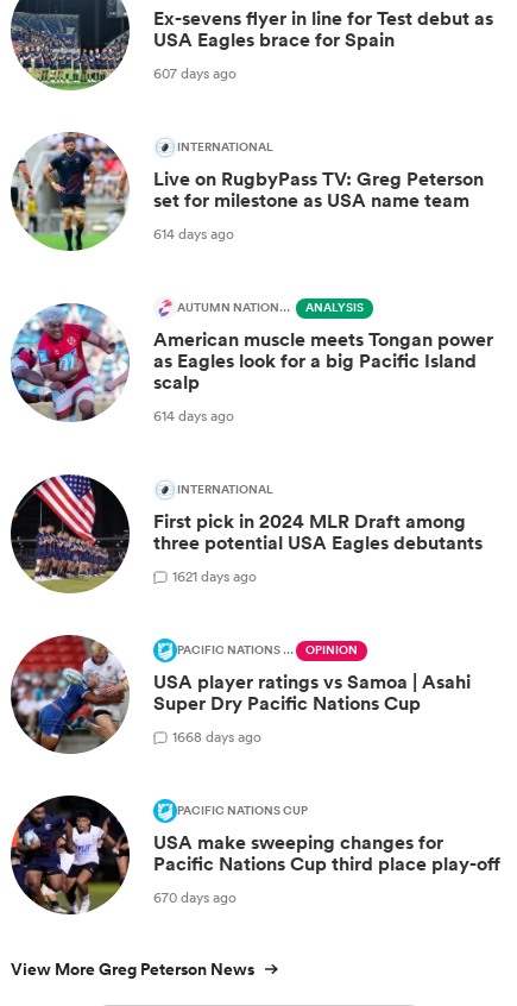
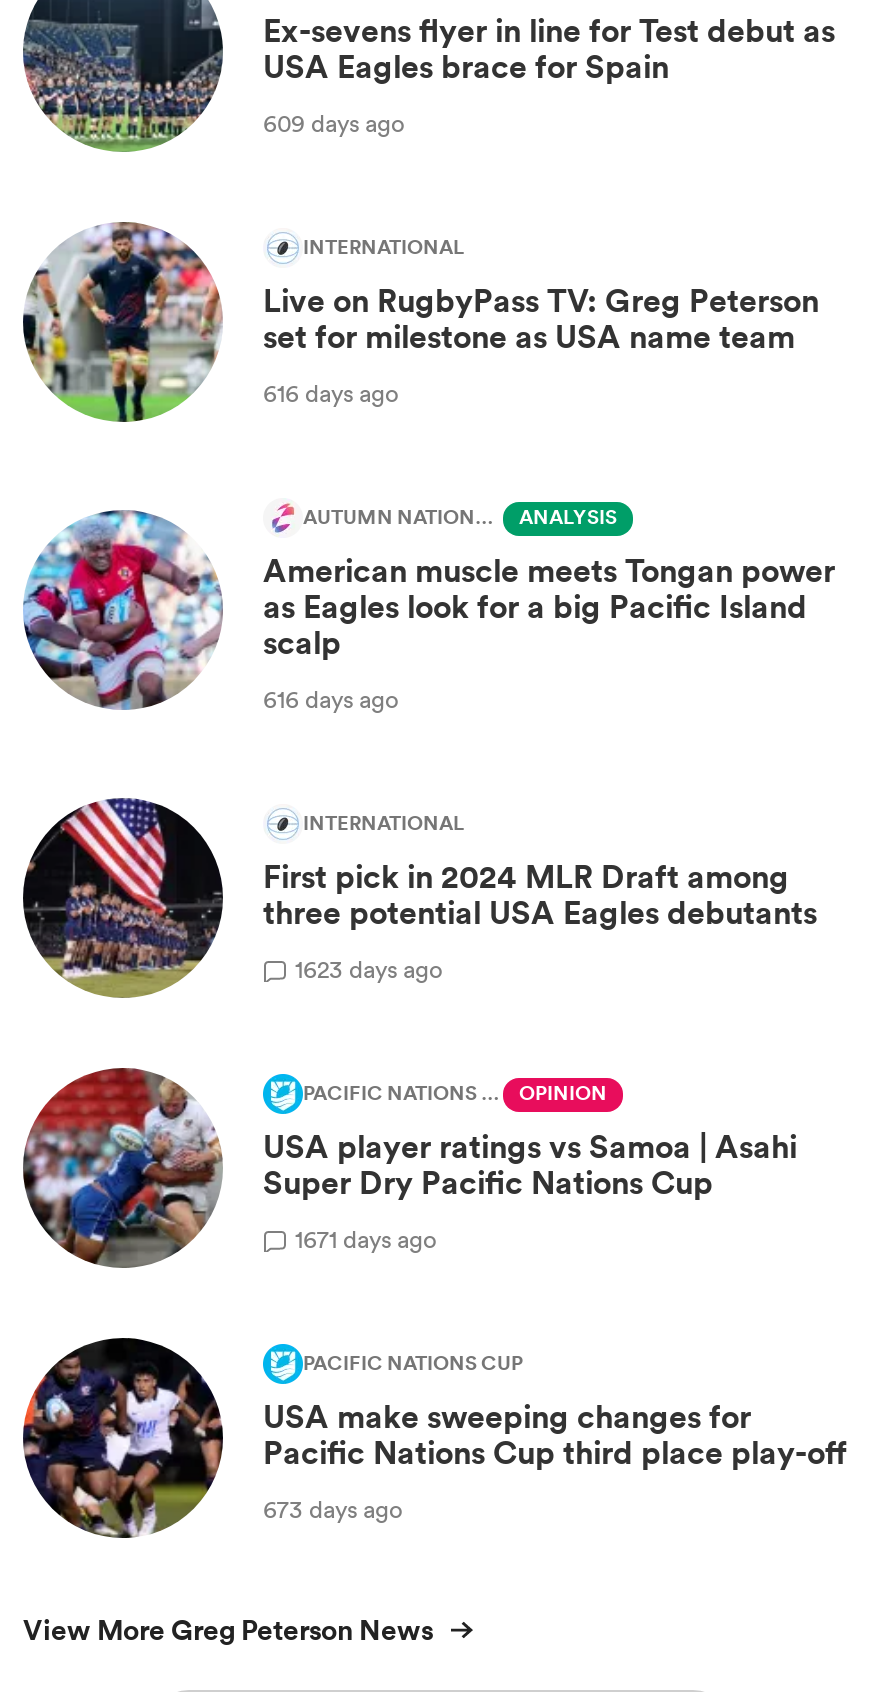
- 607 days ago
+ 609 days ago

- 614 days ago
+ 616 days ago

- 614 days ago
+ 616 days ago

- 1621 days ago
+ 1623 days ago

- 1668 days ago
+ 1671 days ago

- 670 days ago
+ 673 days ago
